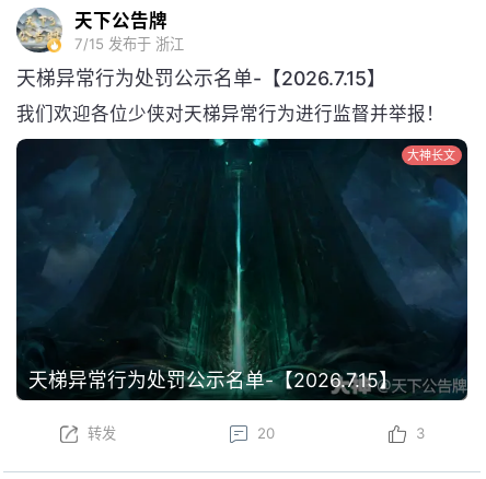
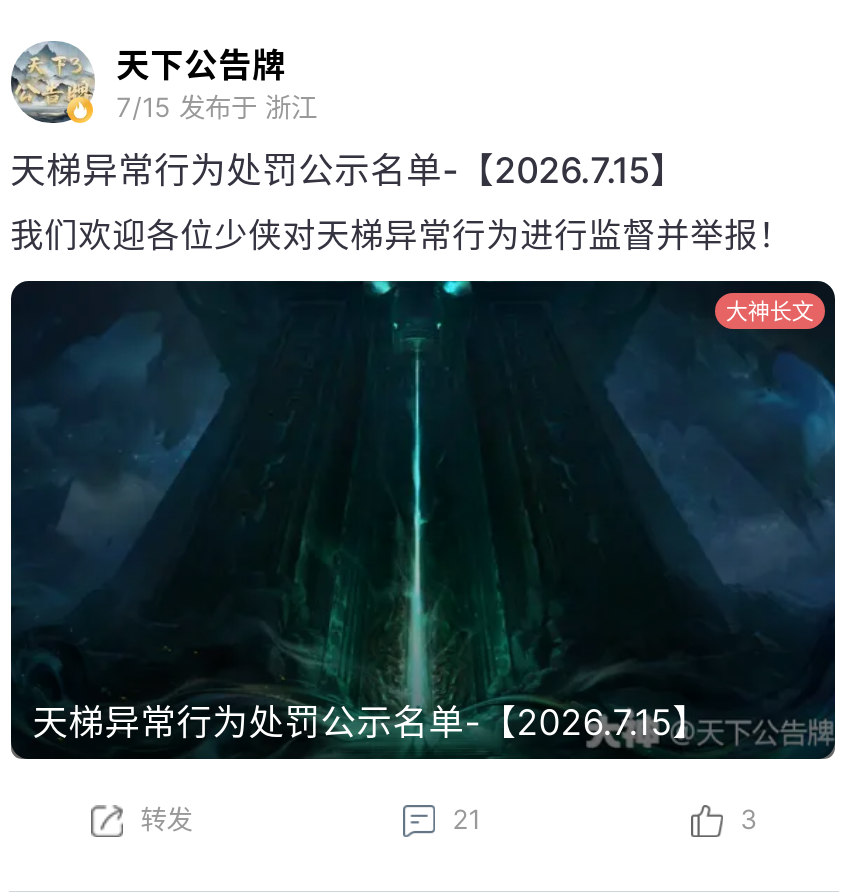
- 20
+ 21
